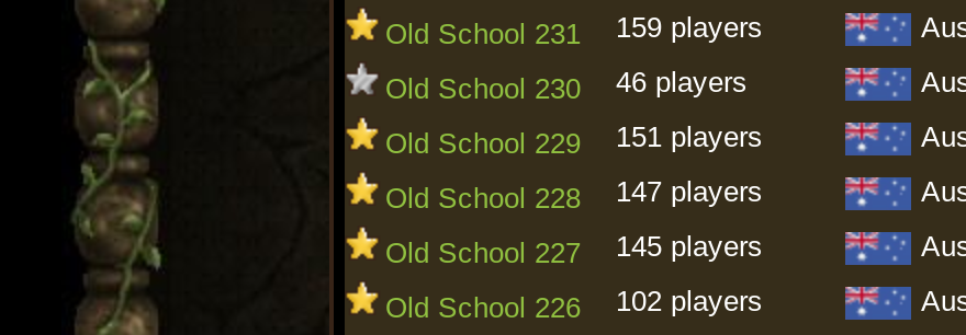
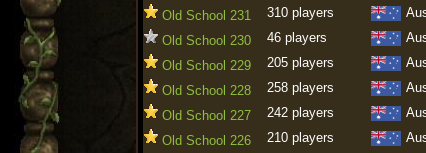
- Old School 231 159 players
+ Old School 231 310 players

- Old School 229 151 players
+ Old School 229 205 players

- Old School 228 147 players
+ Old School 228 258 players

- Old School 227 145 players
+ Old School 227 242 players

- Old School 226 102 players
+ Old School 226 210 players
